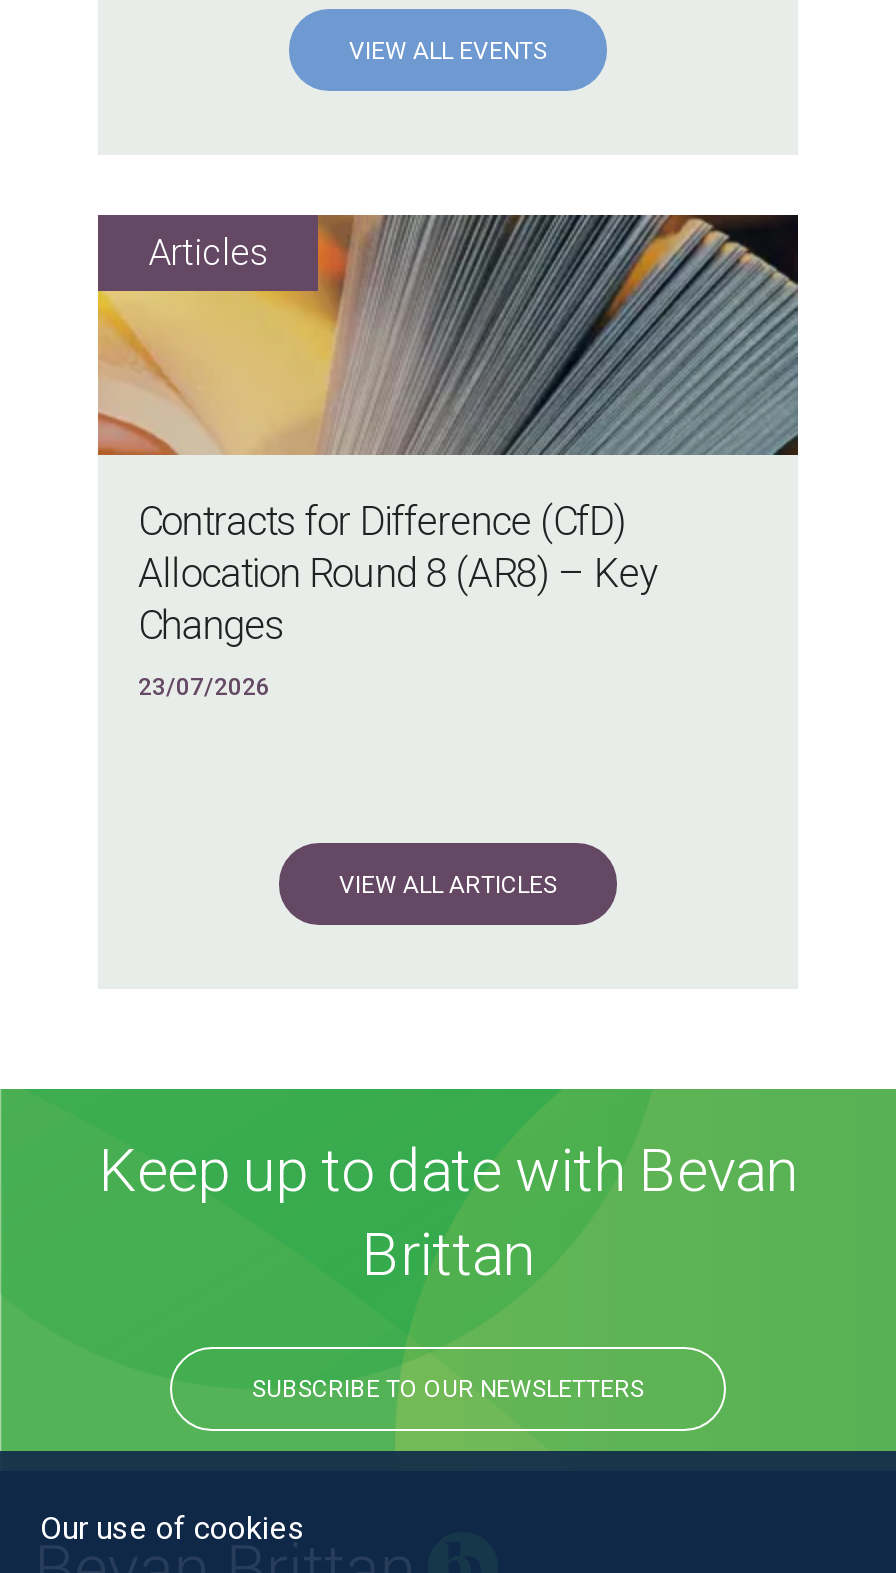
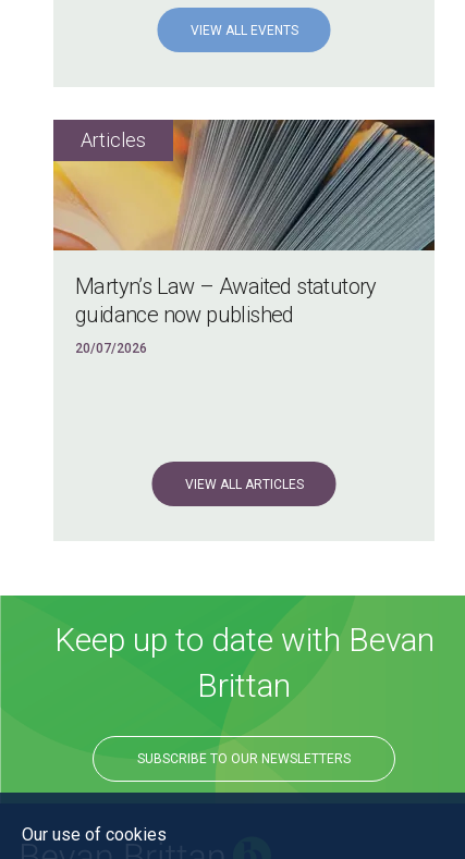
- Contracts for Difference (CfD)
- Allocation Round 8 (AR8) – Key
- Changes
+ Martyn’s Law – Awaited statutory
+ guidance now published

- 23/07/2026
+ 20/07/2026
